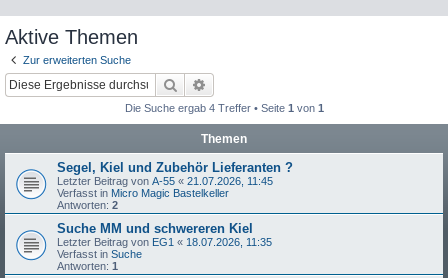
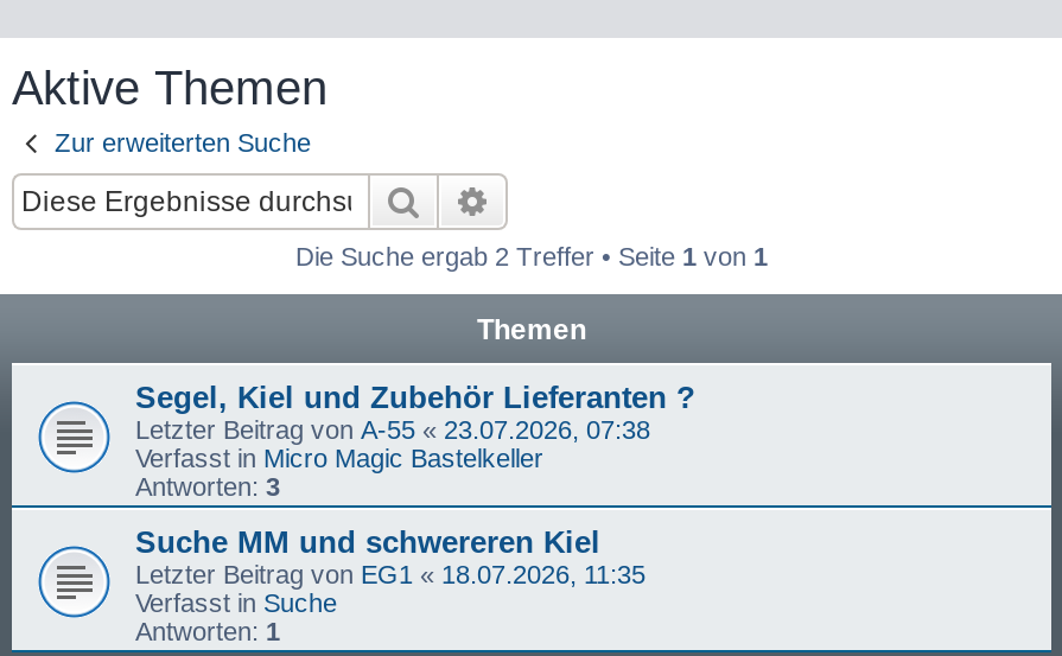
- Die Suche ergab 4 Treffer • Seite 1 von 1
+ Die Suche ergab 2 Treffer • Seite 1 von 1

- Letzter Beitrag von A-55 «21.07.2026, 11:45
+ Letzter Beitrag von A-55 «23.07.2026, 07:38

- Antworten: 2
+ Antworten: 3
